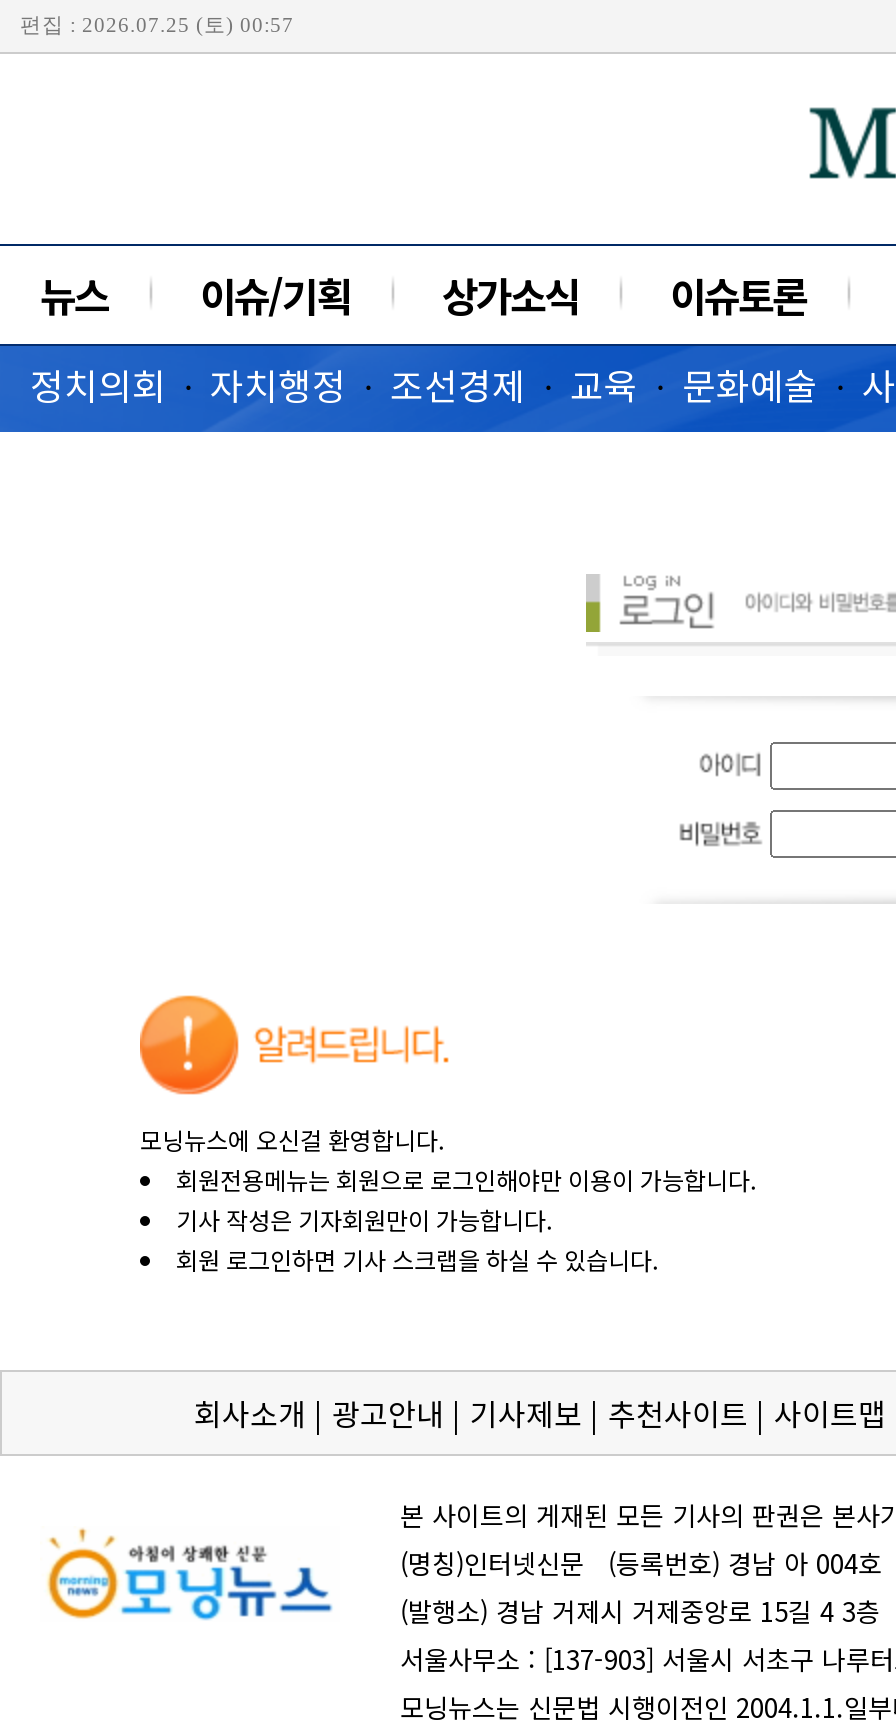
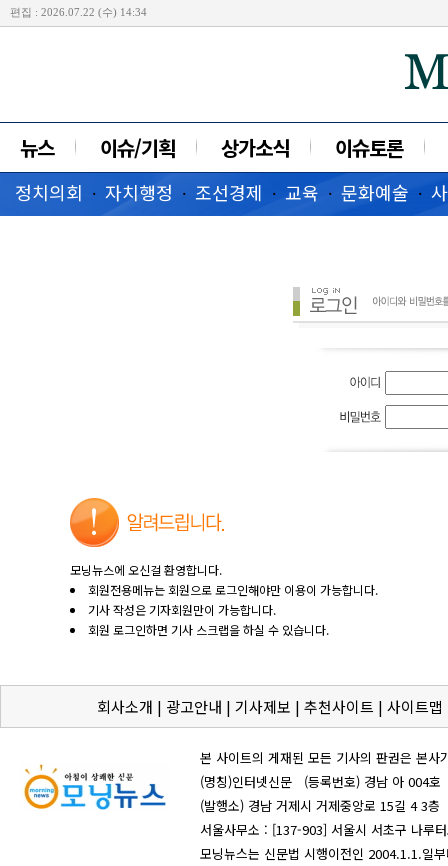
- 편집 : 2026.07.25 (토) 00:57
+ 편집 : 2026.07.22 (수) 14:34
